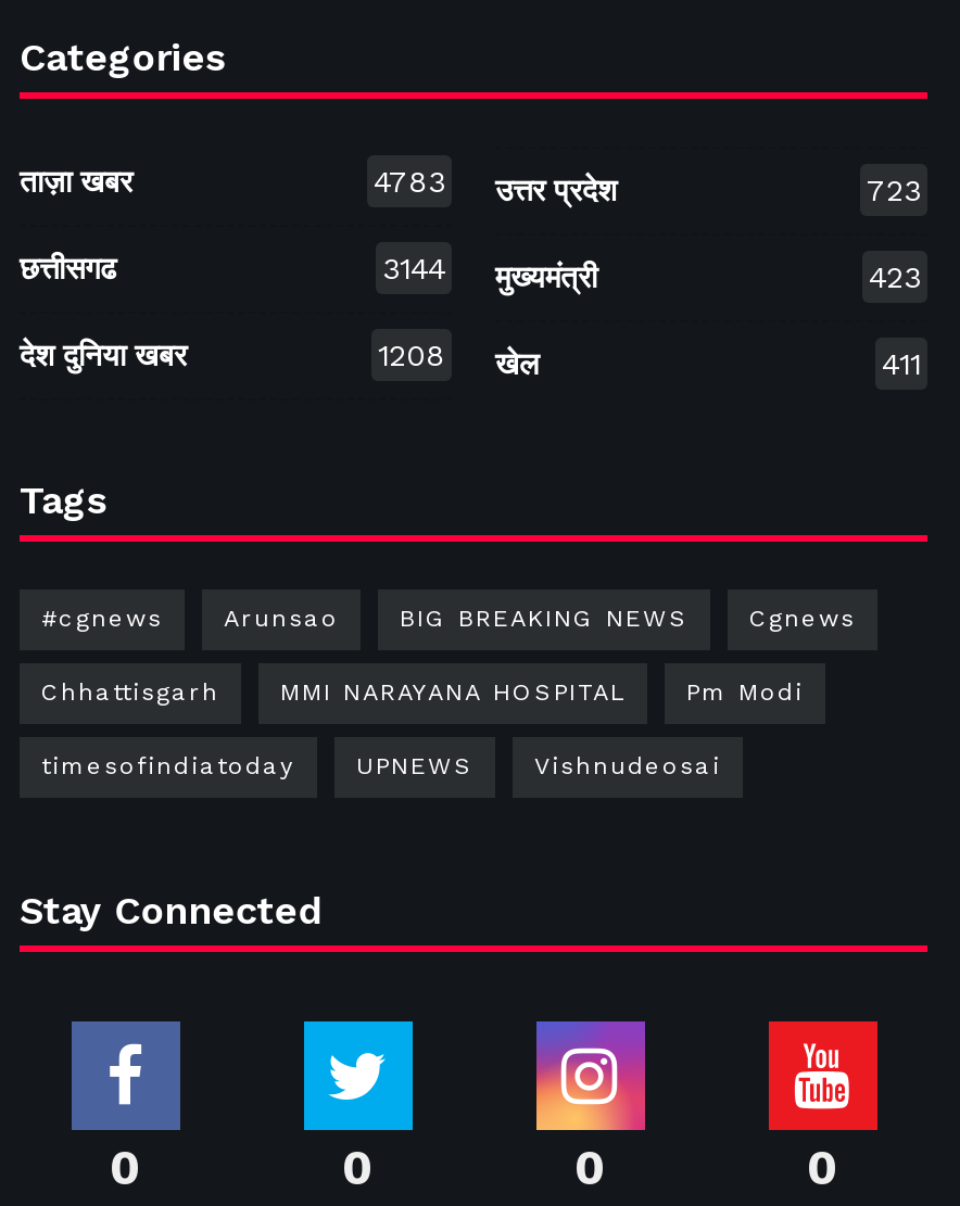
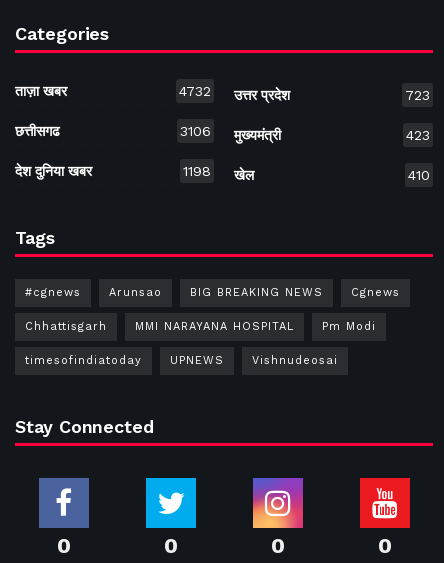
- 4783 उत्तर प्रदेश
+ 4732 उत्तर प्रदेश

- 3144 मुख्यमंत्री
+ 3106 मुख्यमंत्री

- 1208 खेल
+ 1198 खेल

- 411
+ 410
